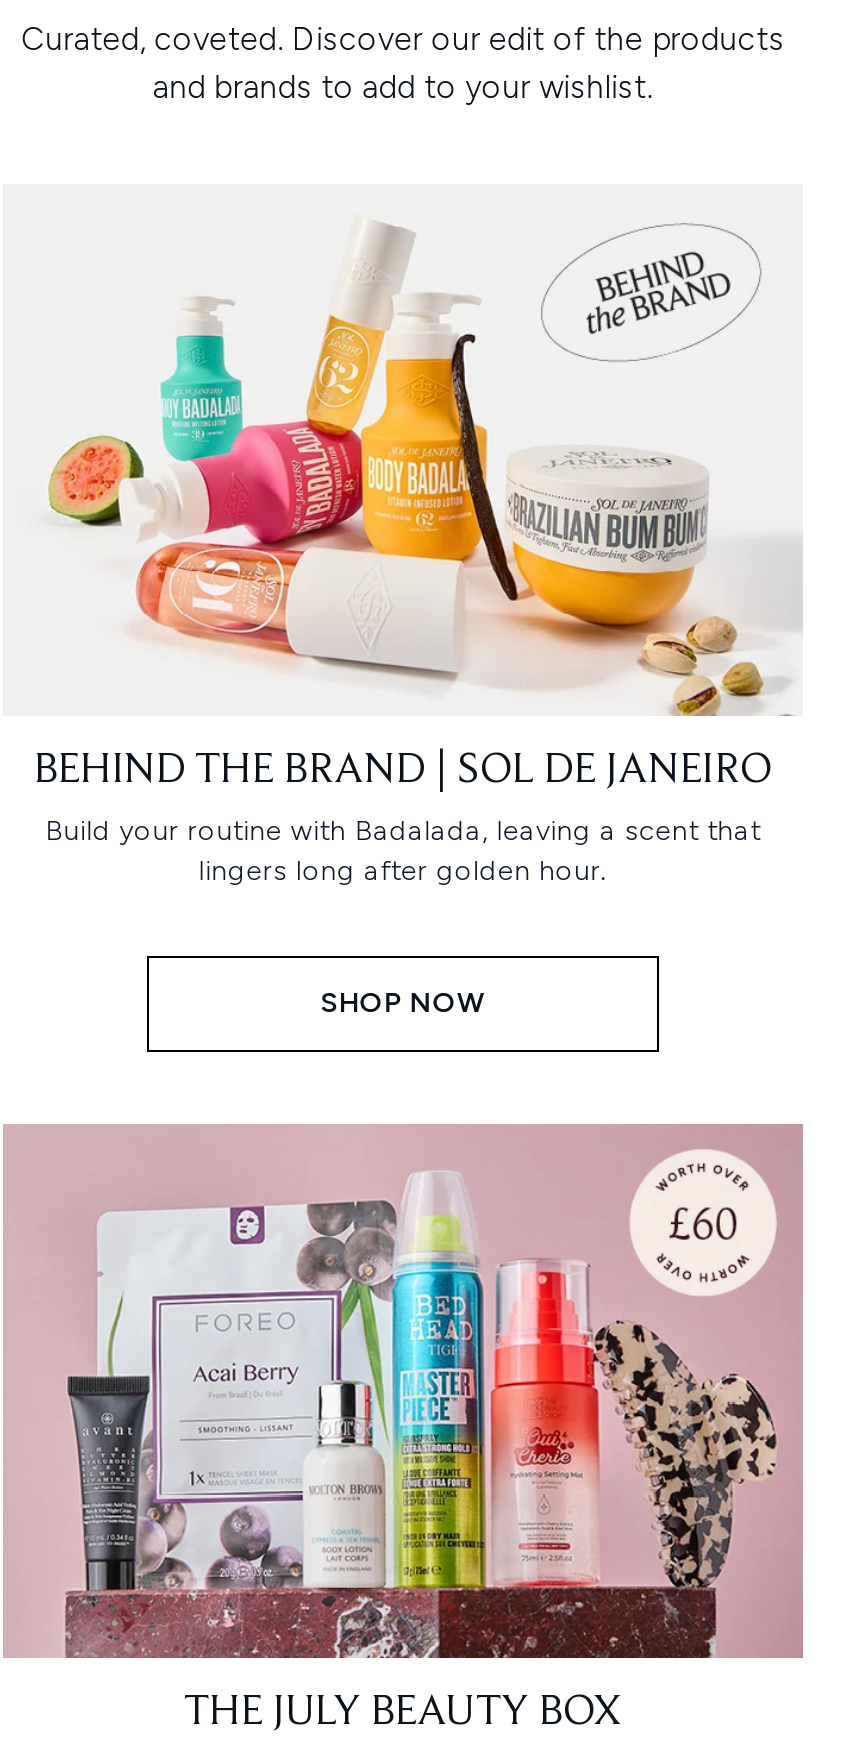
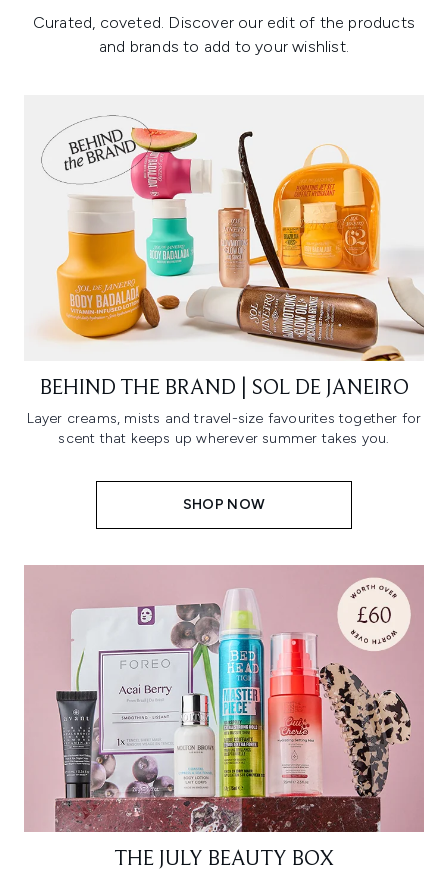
- [image]
+ [image]

- Build your routine with Badalada, leaving a scent that
- lingers long after golden hour.
+ Layer creams, mists and travel-size favourites together for
+ scent that keeps up wherever summer takes you.
